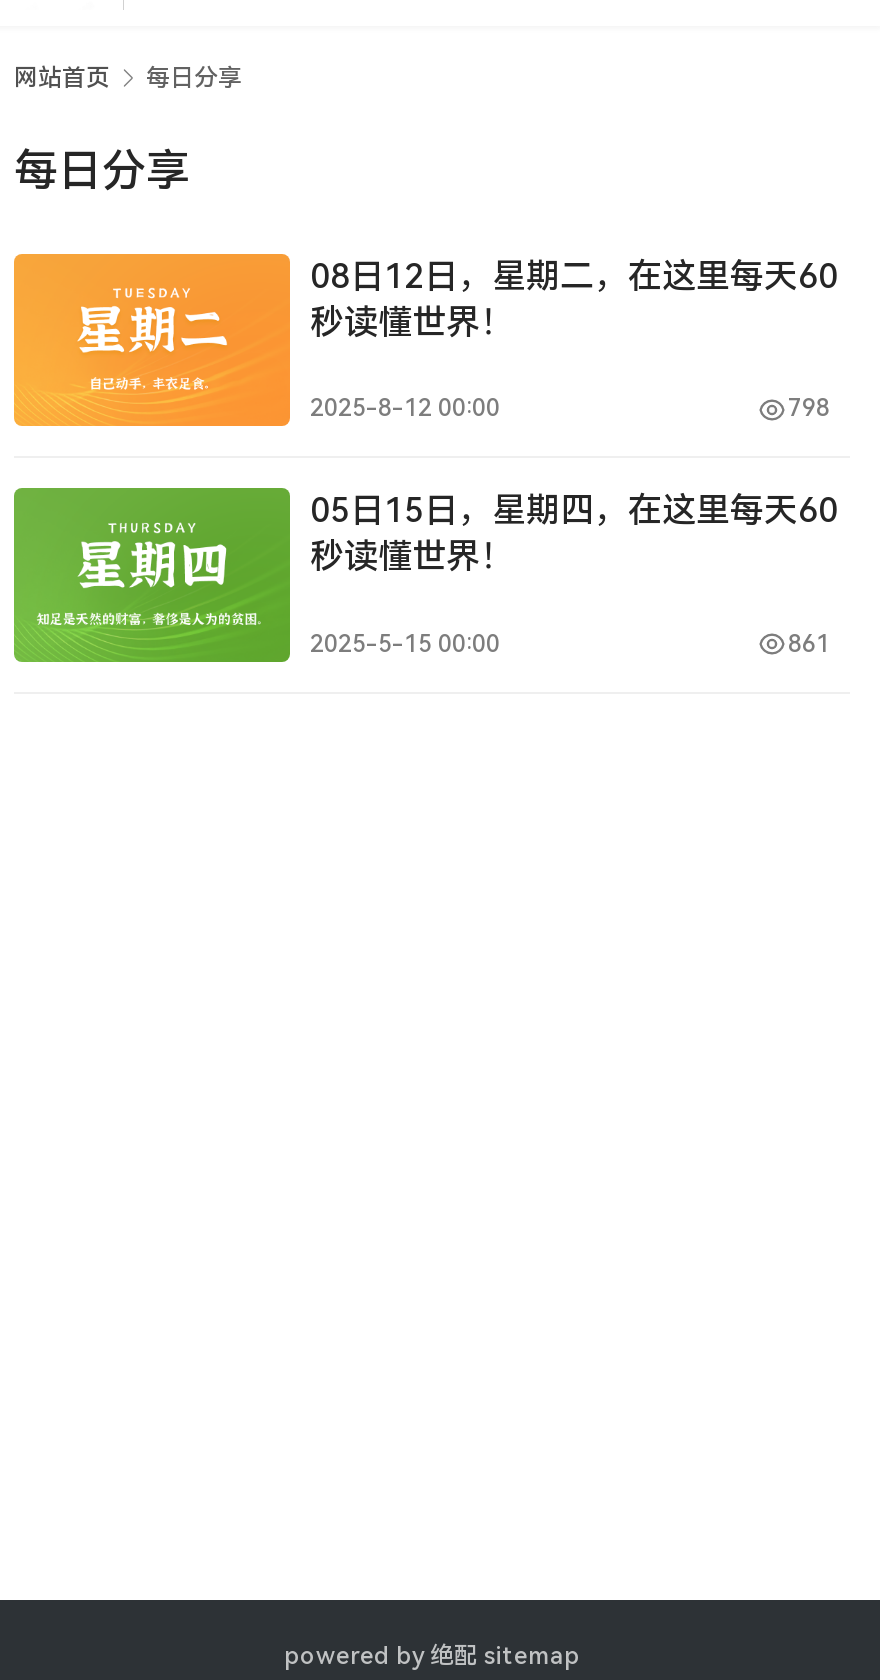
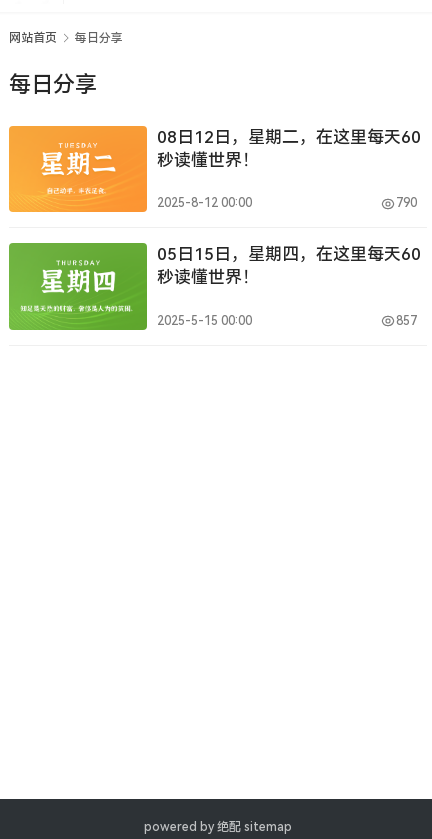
- 798
+ 790

- 861
+ 857
